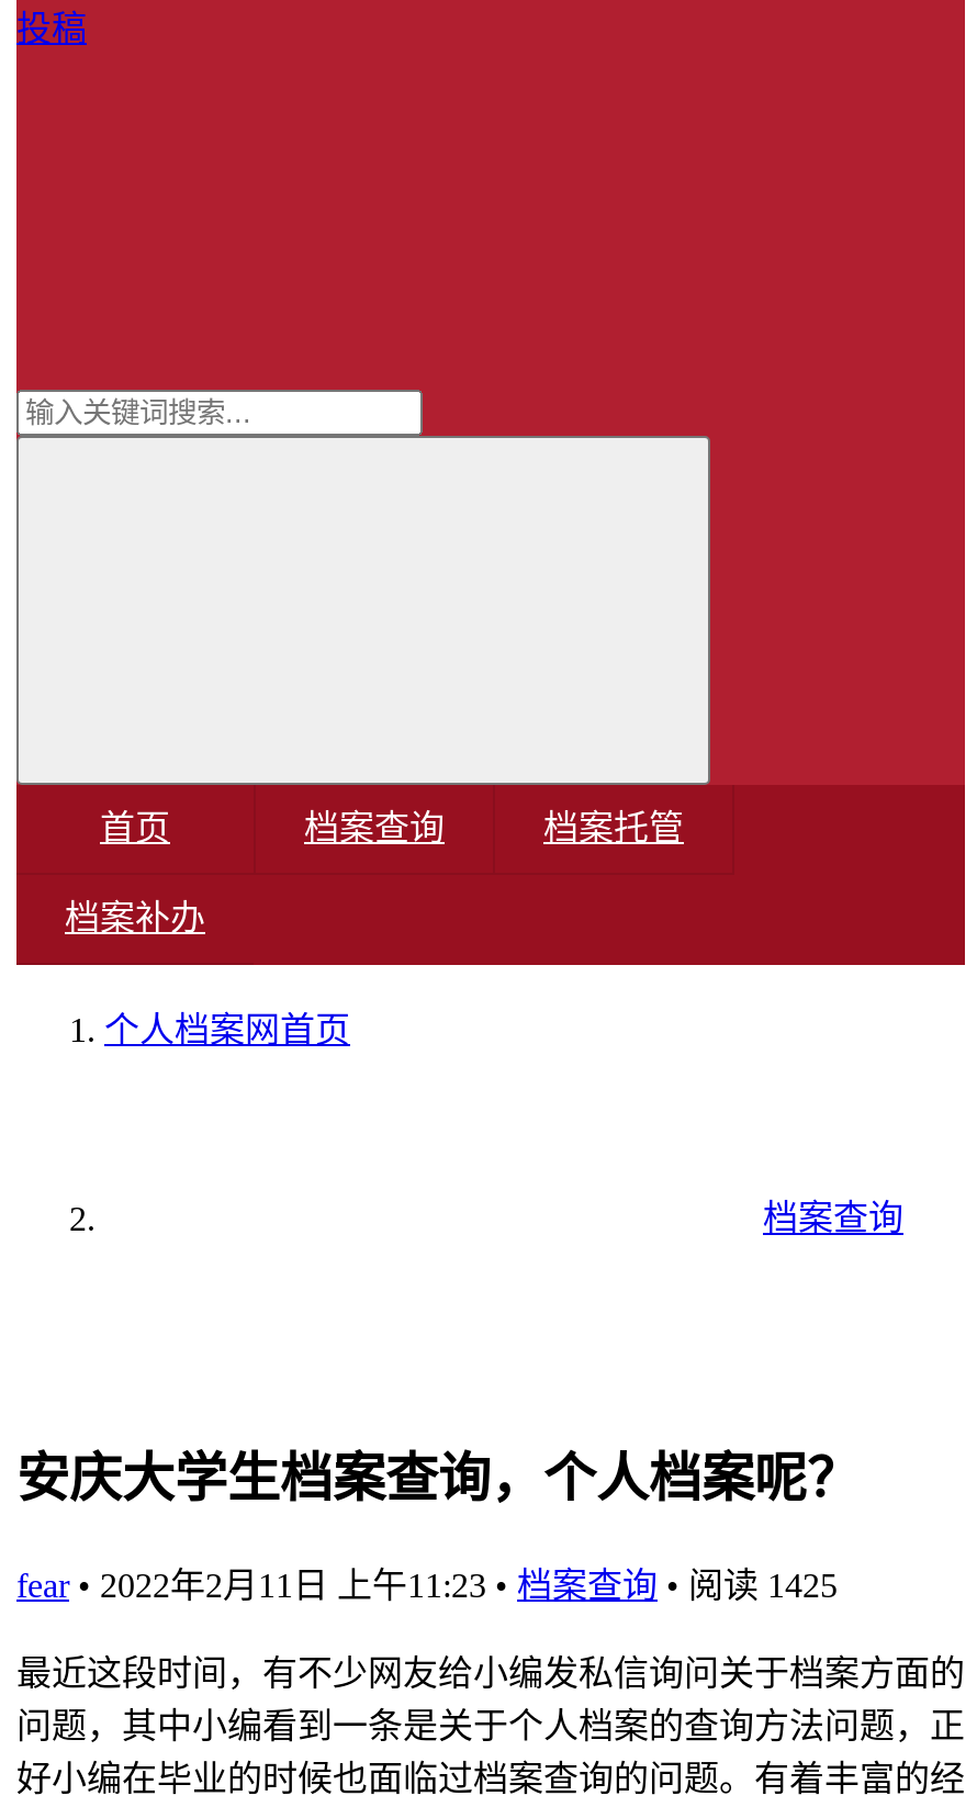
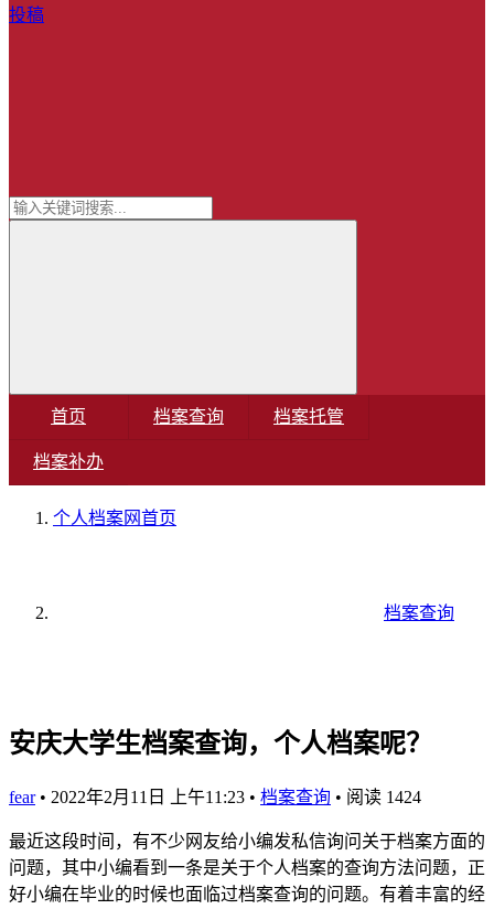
- fear • 2022年2月11日 上午11:23 • 档案查询 • 阅读 1425
+ fear • 2022年2月11日 上午11:23 • 档案查询 • 阅读 1424
